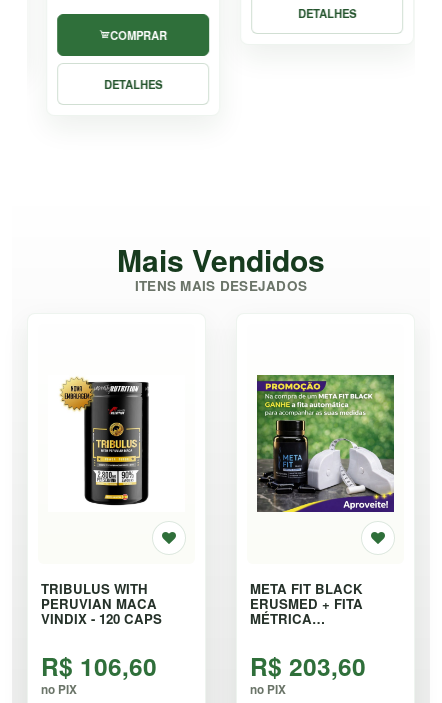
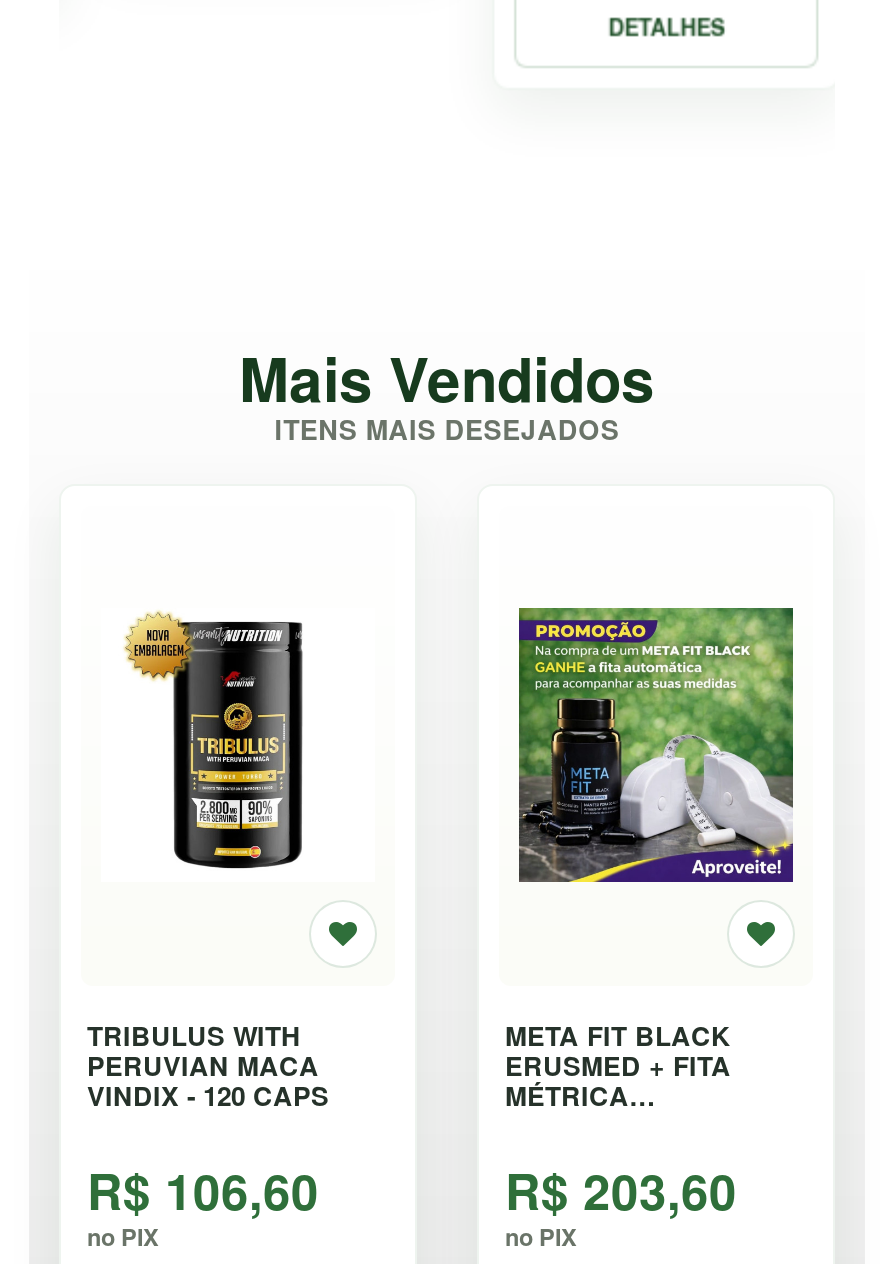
- COMPRAR
- DETALHES
